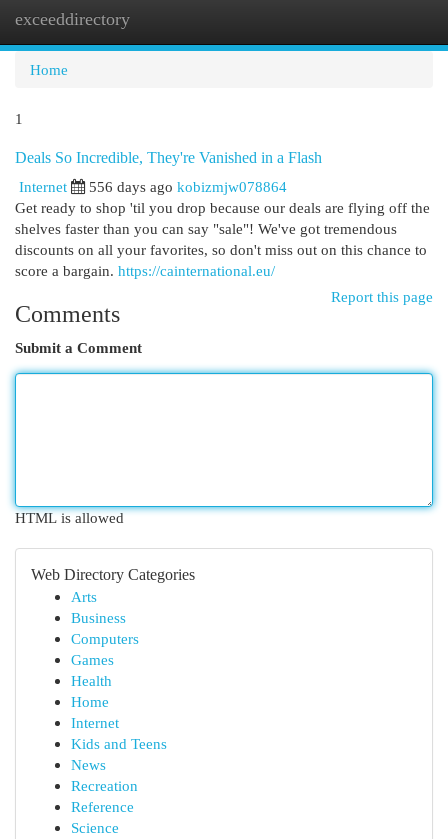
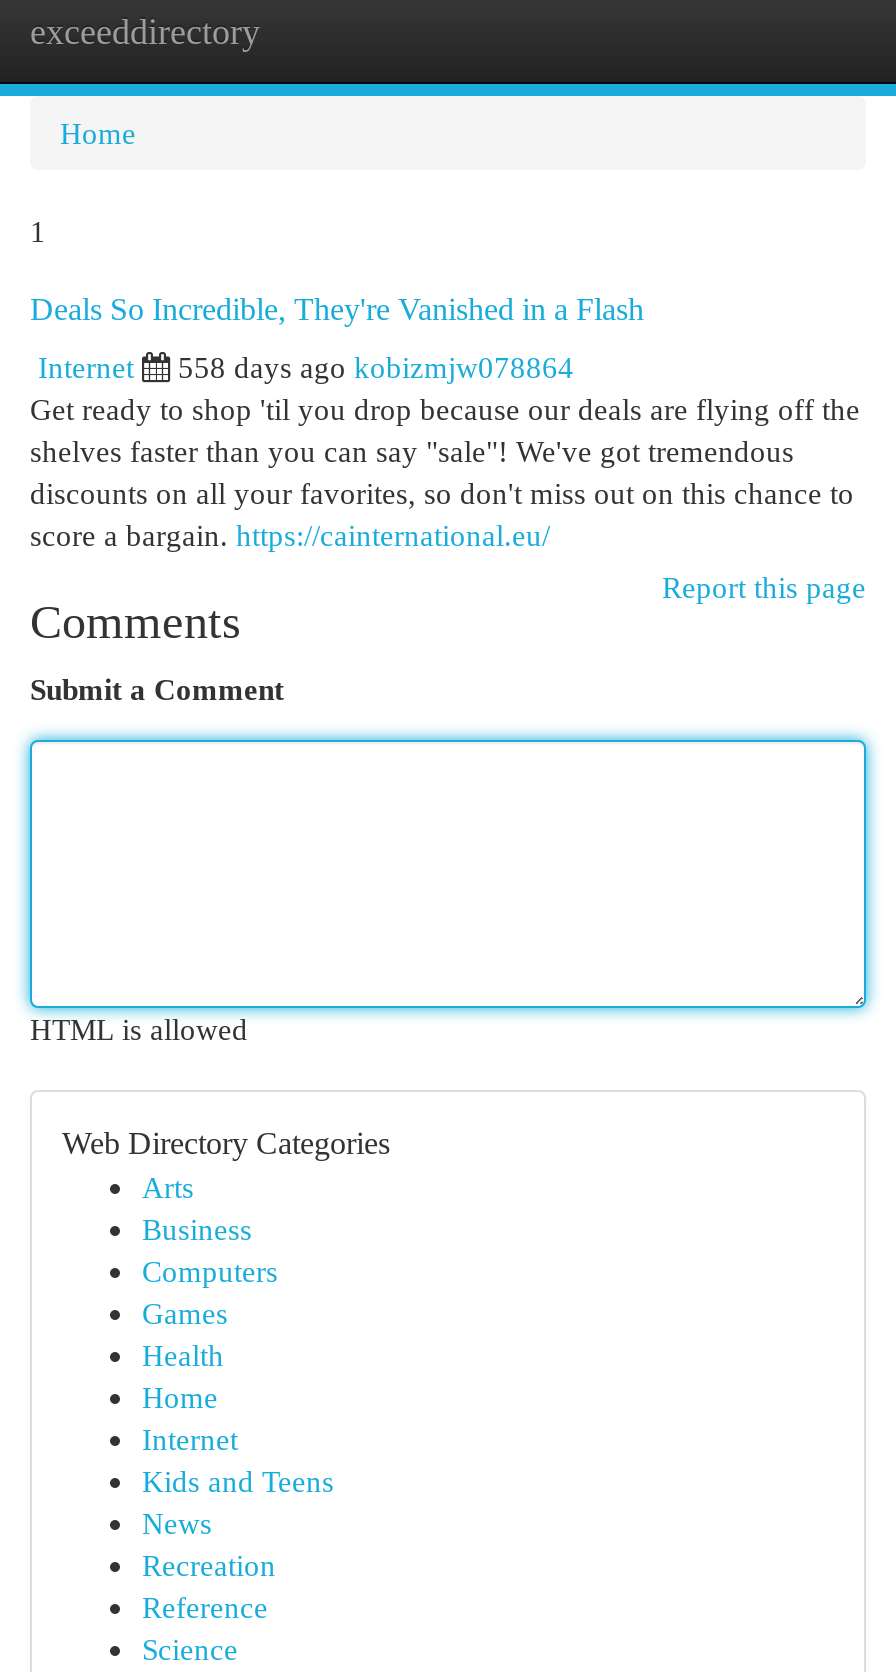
- 556 days ago kobizmjw078864
+ 558 days ago kobizmjw078864
